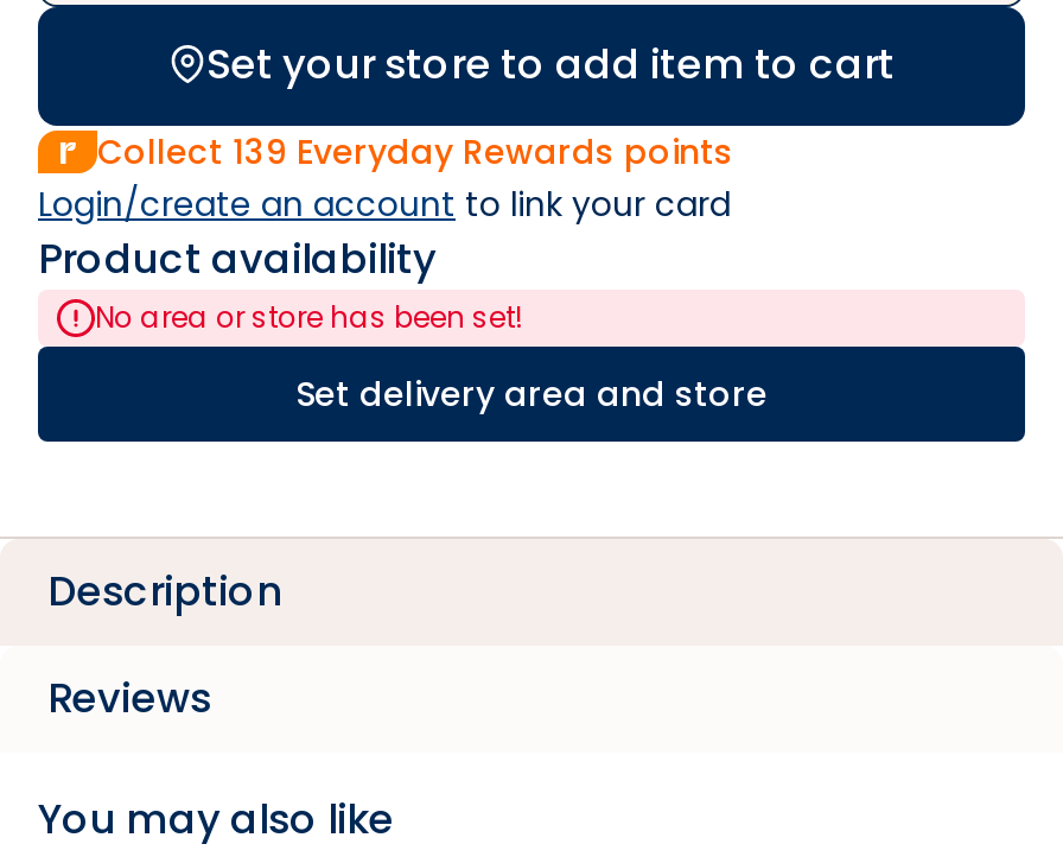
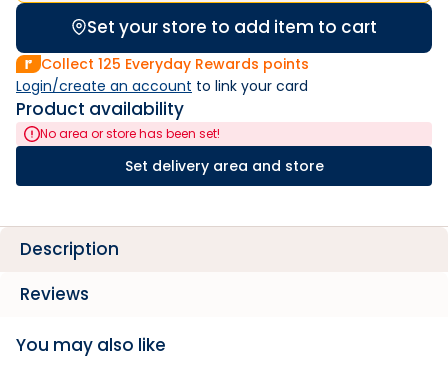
- Collect 139 Everyday Rewards points
+ Collect 125 Everyday Rewards points
